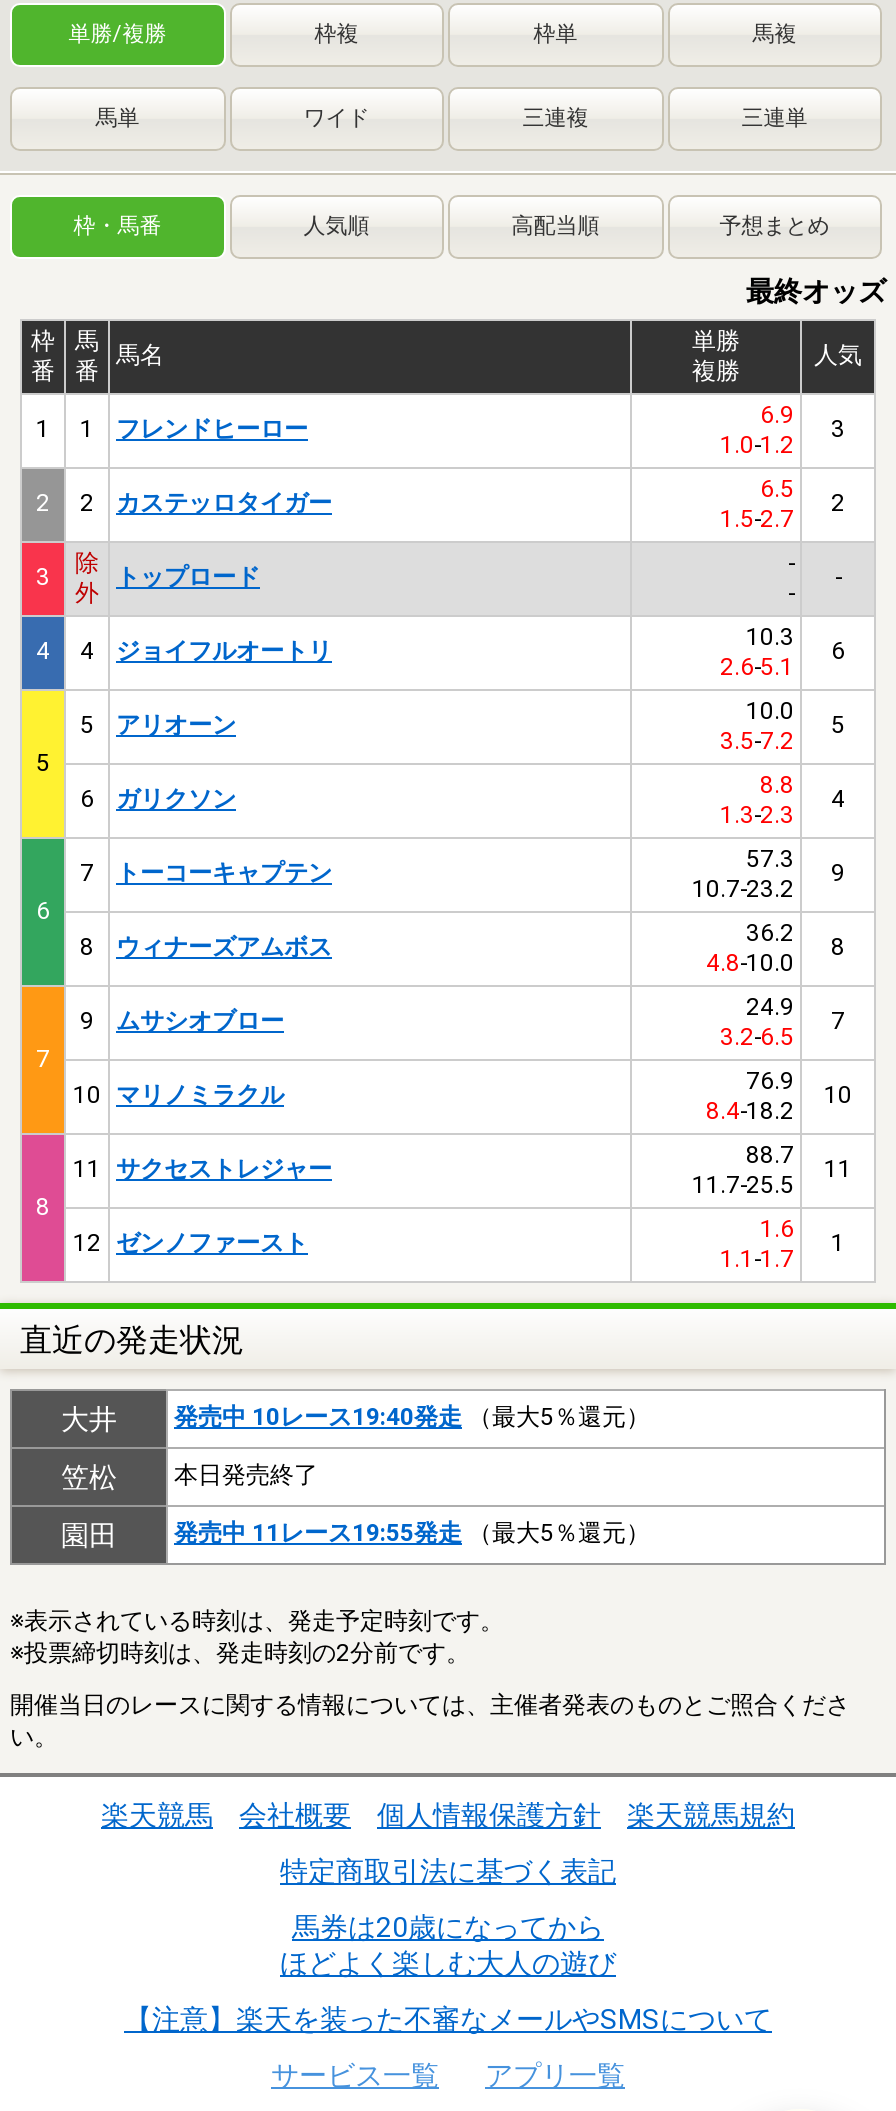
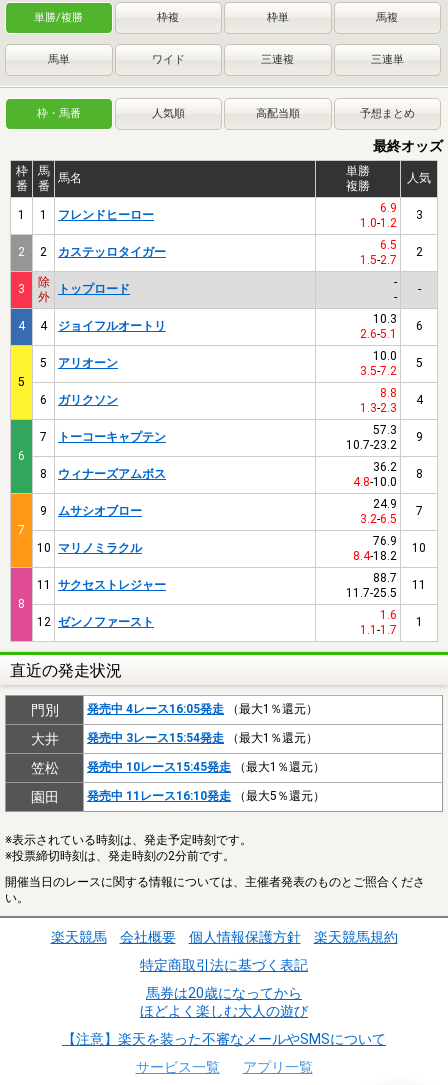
+ 門別
+ 発売中 4レース16:05発走（最大1％還元）

- 発売中 10レース19:40発走（最大5％還元）
+ 発売中 3レース15:54発走（最大1％還元）

- 本日発売終了
+ 発売中 10レース15:45発走（最大1％還元）

- 発売中 11レース19:55発走（最大5％還元）
+ 発売中 11レース16:10発走（最大5％還元）
